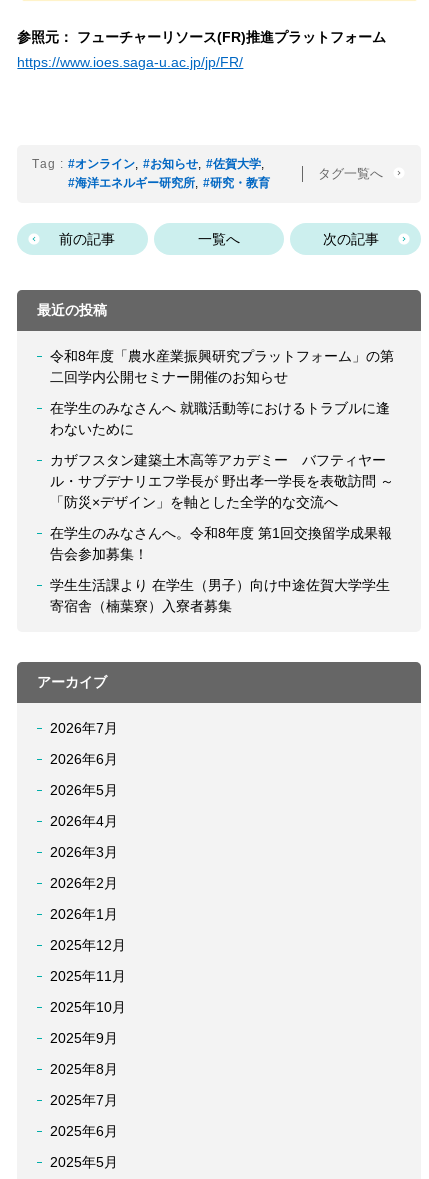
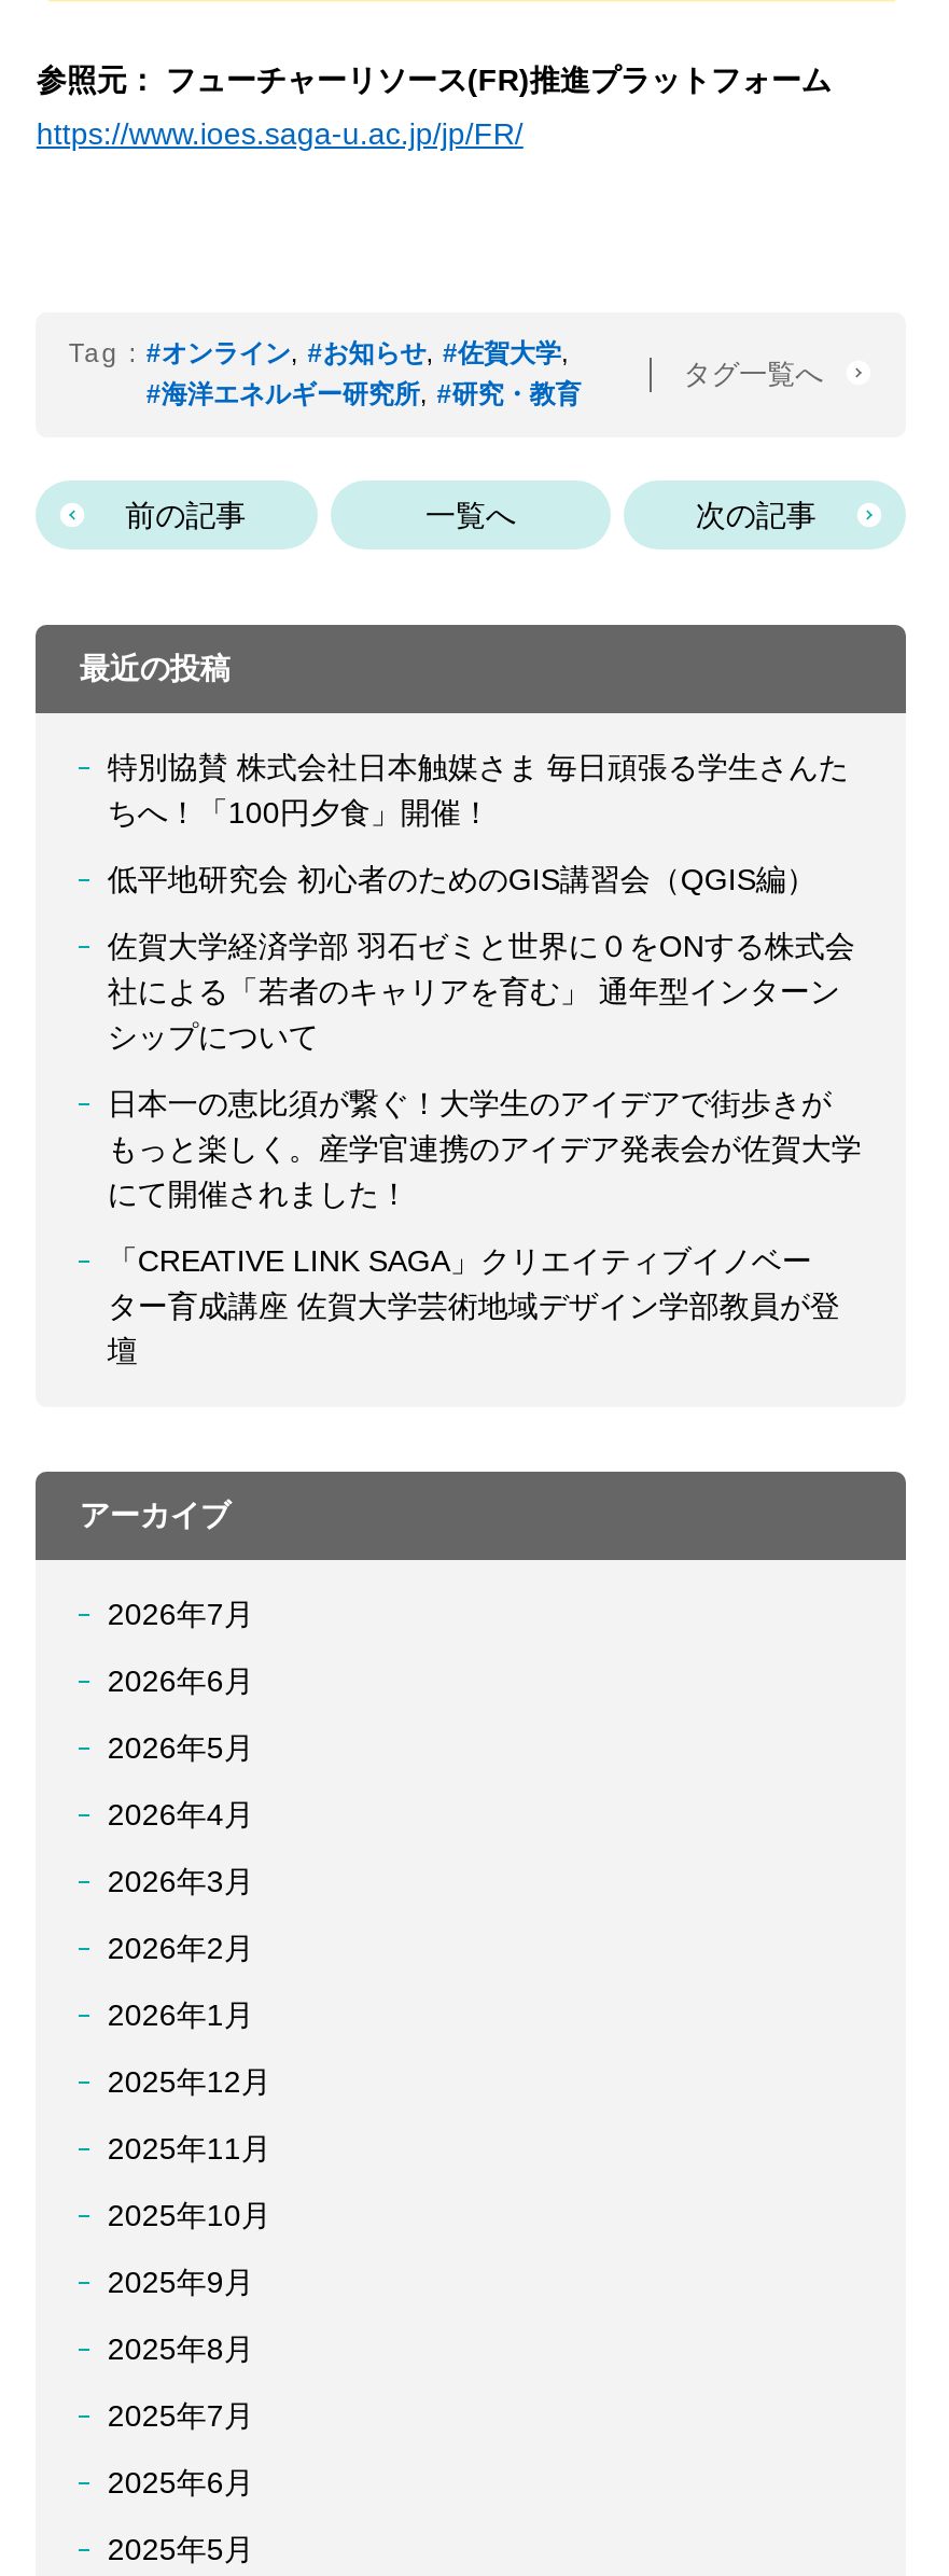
- 令和8年度「農水産業振興研究プラットフォーム」の第
- 二回学内公開セミナー開催のお知らせ
+ 特別協賛 株式会社日本触媒さま 毎日頑張る学生さんた
+ ちへ！「100円夕食」開催！

- 在学生のみなさんへ 就職活動等におけるトラブルに逢
- わないために
+ 低平地研究会 初心者のためのGIS講習会（QGIS編）

- カザフスタン建築土木高等アカデミー バフティヤー
- ル・サブデナリエフ学長が 野出孝一学長を表敬訪問 ～
- 「防災×デザイン」を軸とした全学的な交流へ
+ 佐賀大学経済学部 羽石ゼミと世界に０をONする株式会
+ 社による「若者のキャリアを育む」 通年型インターン
+ シップについて

- 在学生のみなさんへ。令和8年度 第1回交換留学成果報
- 告会参加募集！
+ 日本一の恵比須が繋ぐ！大学生のアイデアで街歩きが
+ もっと楽しく。産学官連携のアイデア発表会が佐賀大学
+ にて開催されました！

- 学生生活課より 在学生（男子）向け中途佐賀大学学生
- 寄宿舎（楠葉寮）入寮者募集
+ 「CREATIVE LINK SAGA」クリエイティブイノベー
+ ター育成講座 佐賀大学芸術地域デザイン学部教員が登
+ 壇
